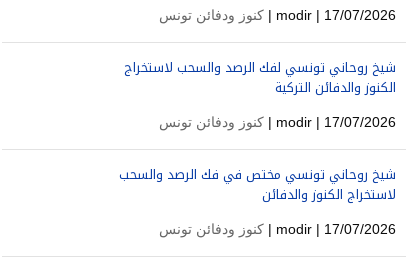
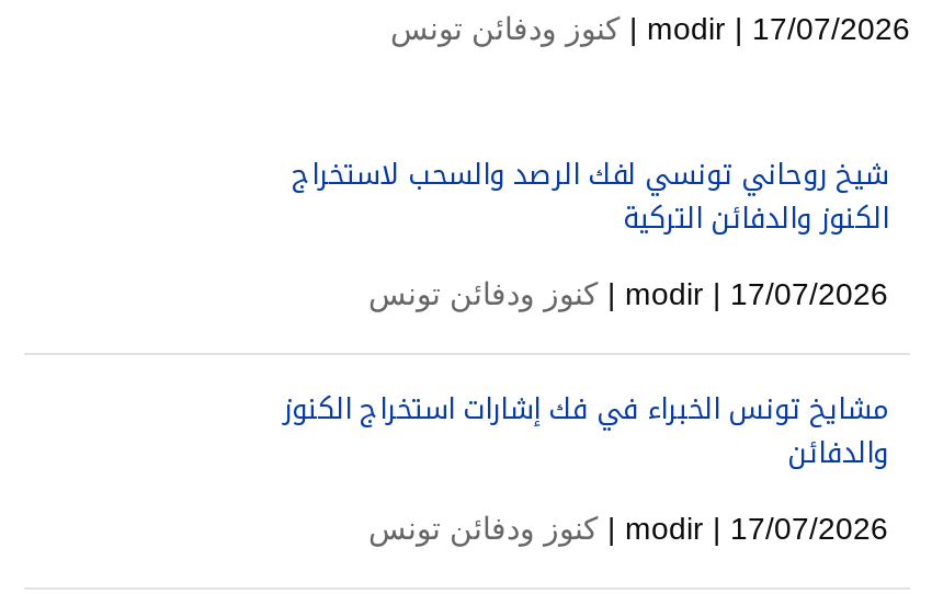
- شيخ روحاني تونسي مختص في فك الرصد والسحب
- لاستخراج الكنوز والدفائن
+ مشايخ تونس الخبراء في فك إشارات استخراج الكنوز
+ والدفائن
